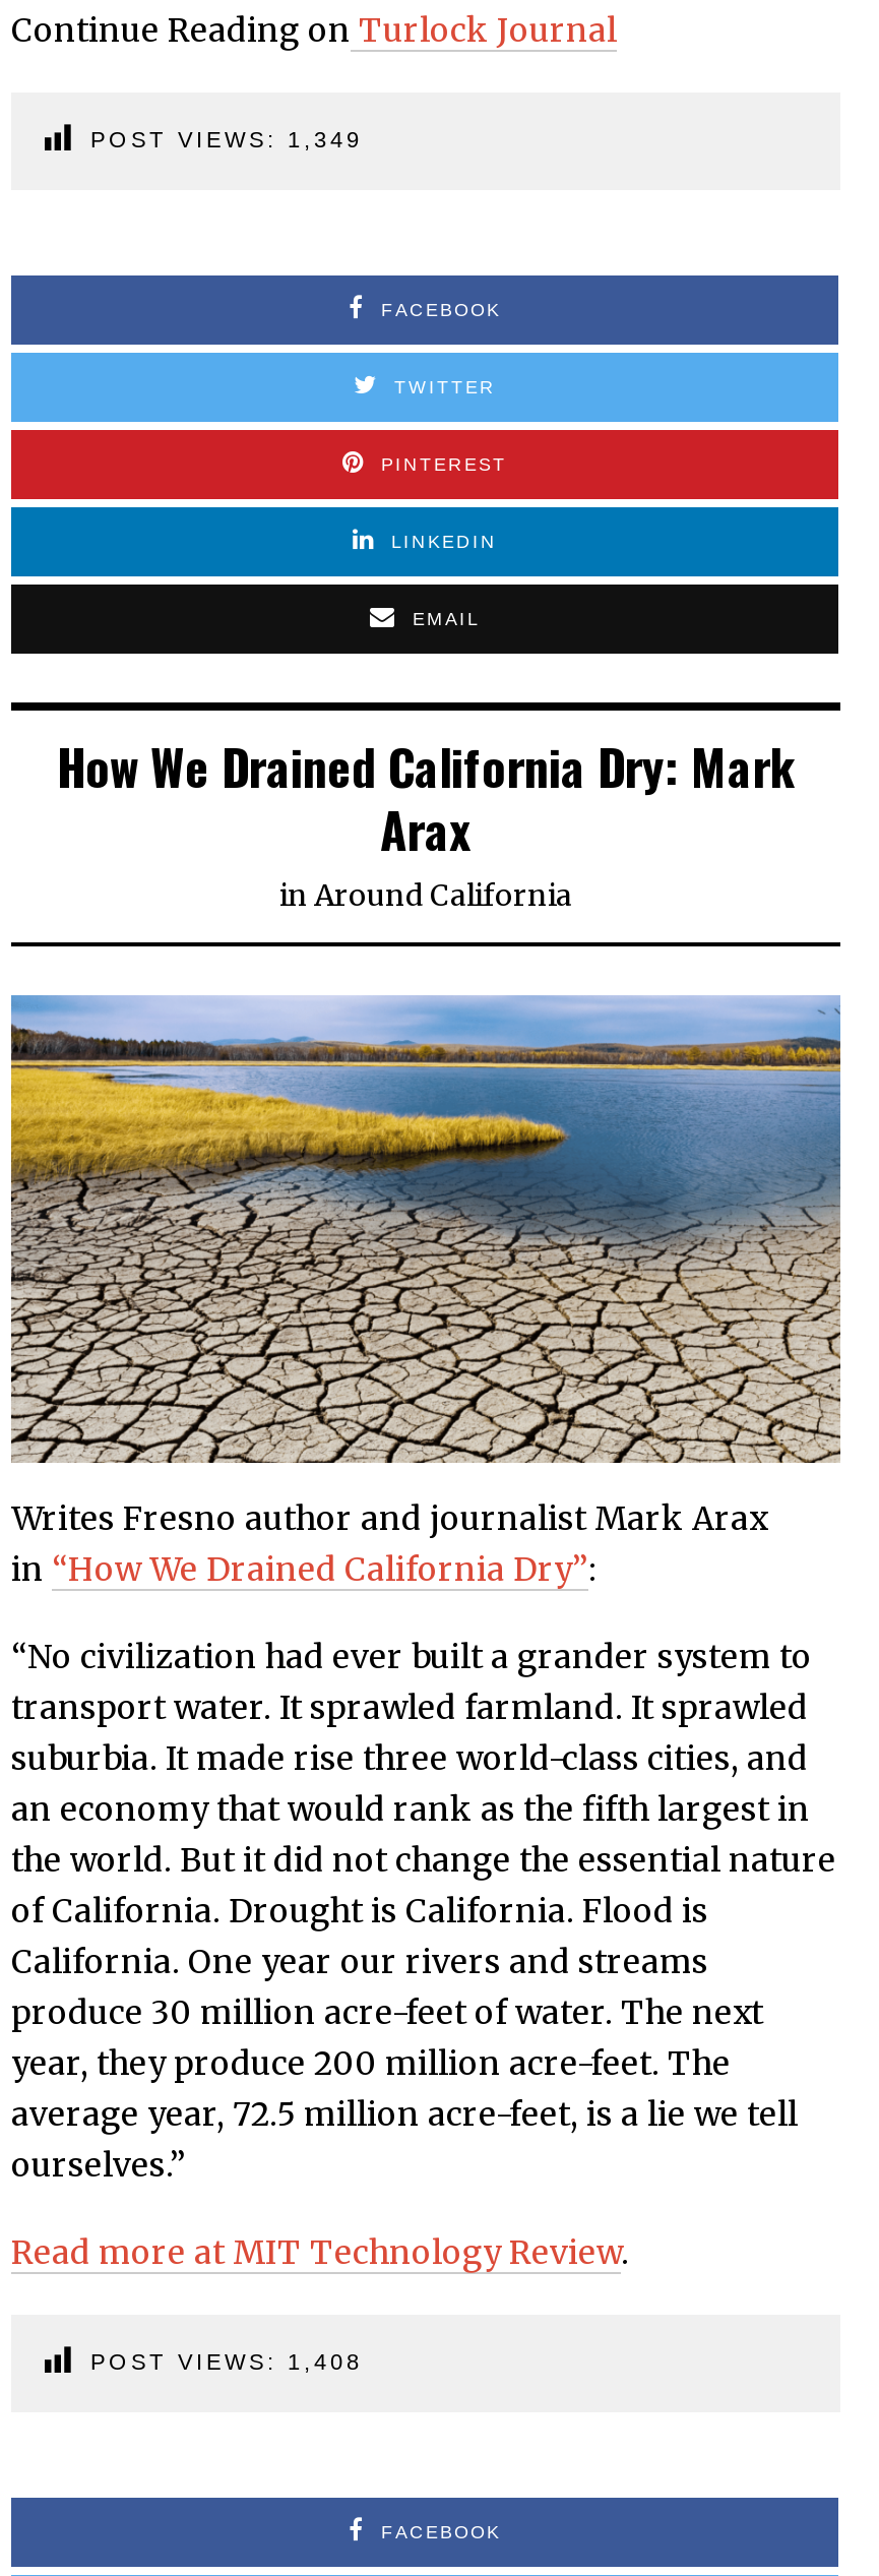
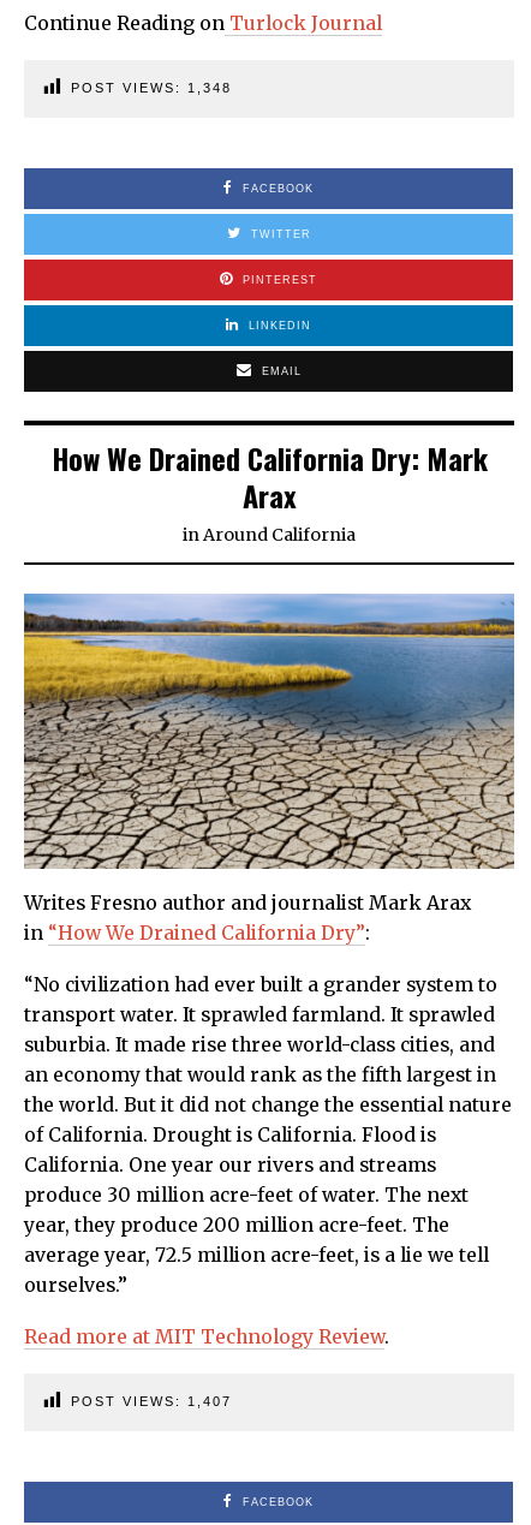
- POST VIEWS: 1,349
+ POST VIEWS: 1,348

- POST VIEWS: 1,408
+ POST VIEWS: 1,407
